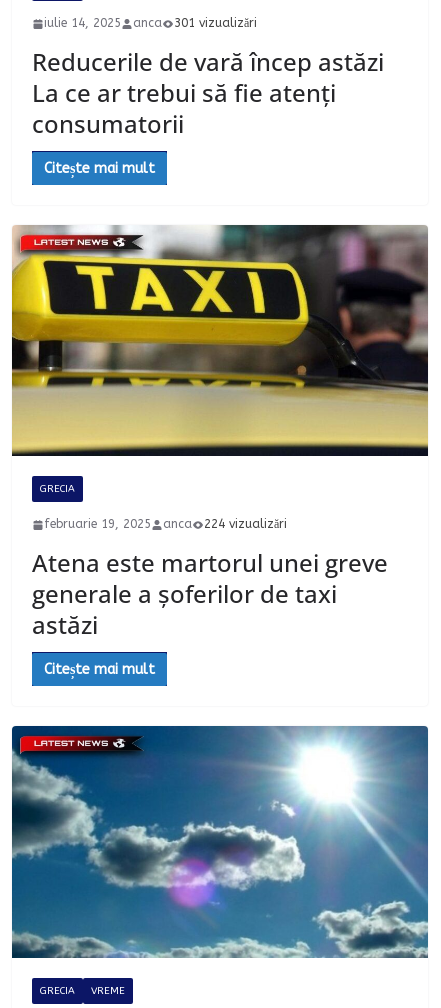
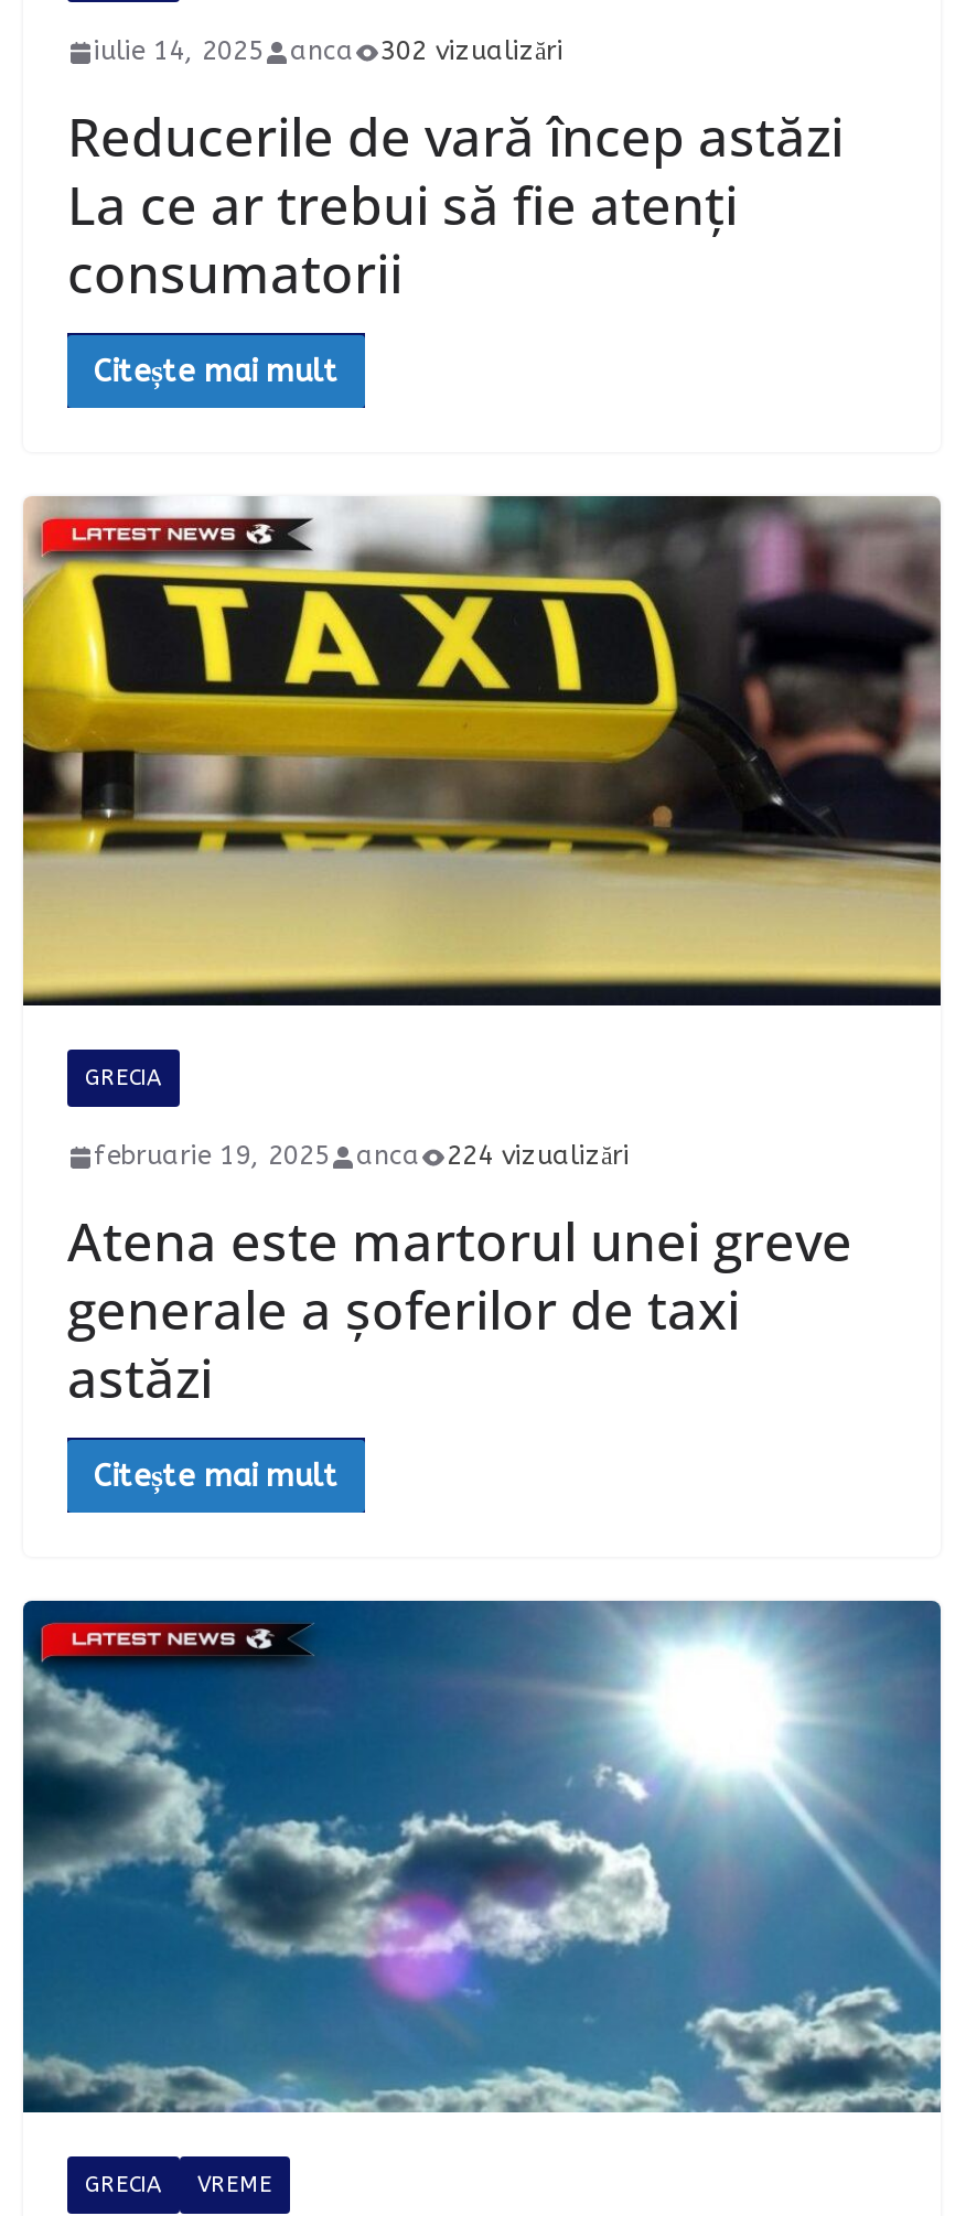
- iulie 14, 2025 anca 301 vizualizări
+ iulie 14, 2025 anca 302 vizualizări
